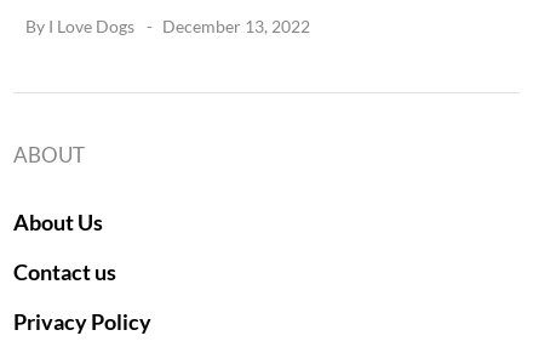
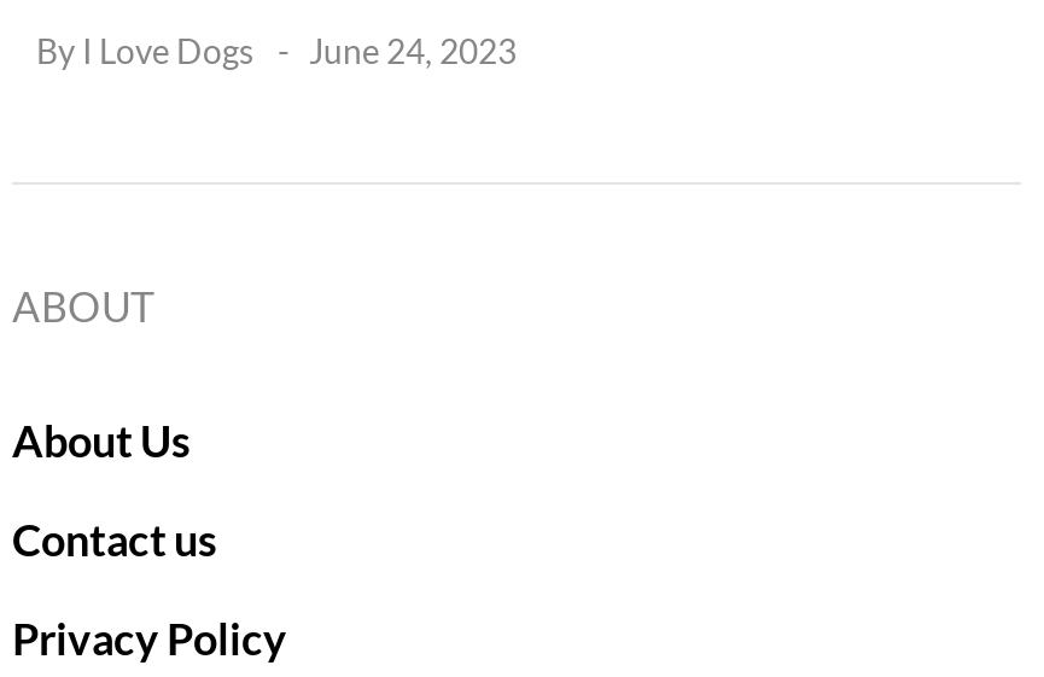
- By I Love Dogs December 13, 2022
+ By I Love Dogs June 24, 2023
